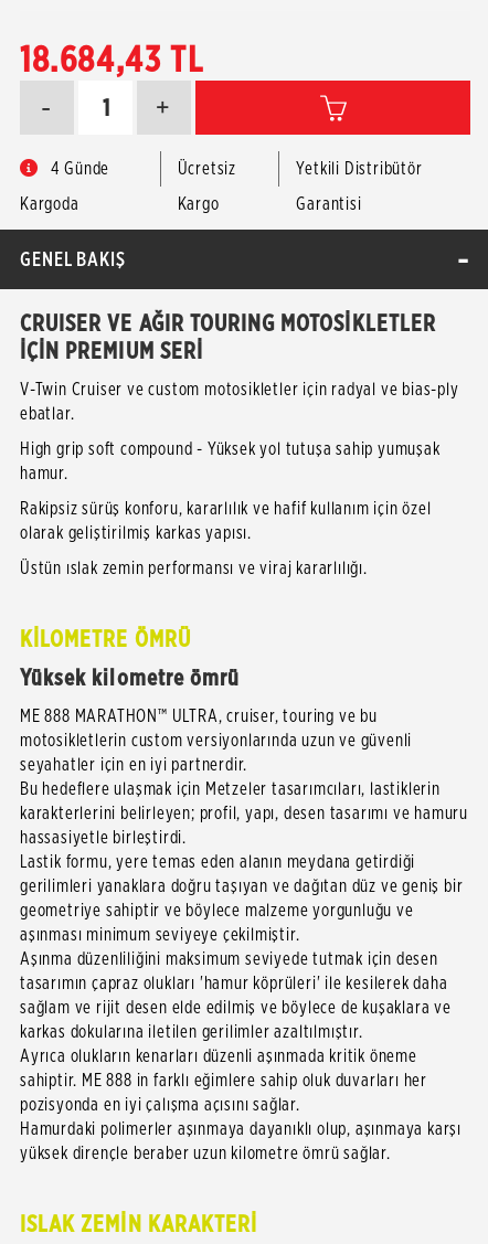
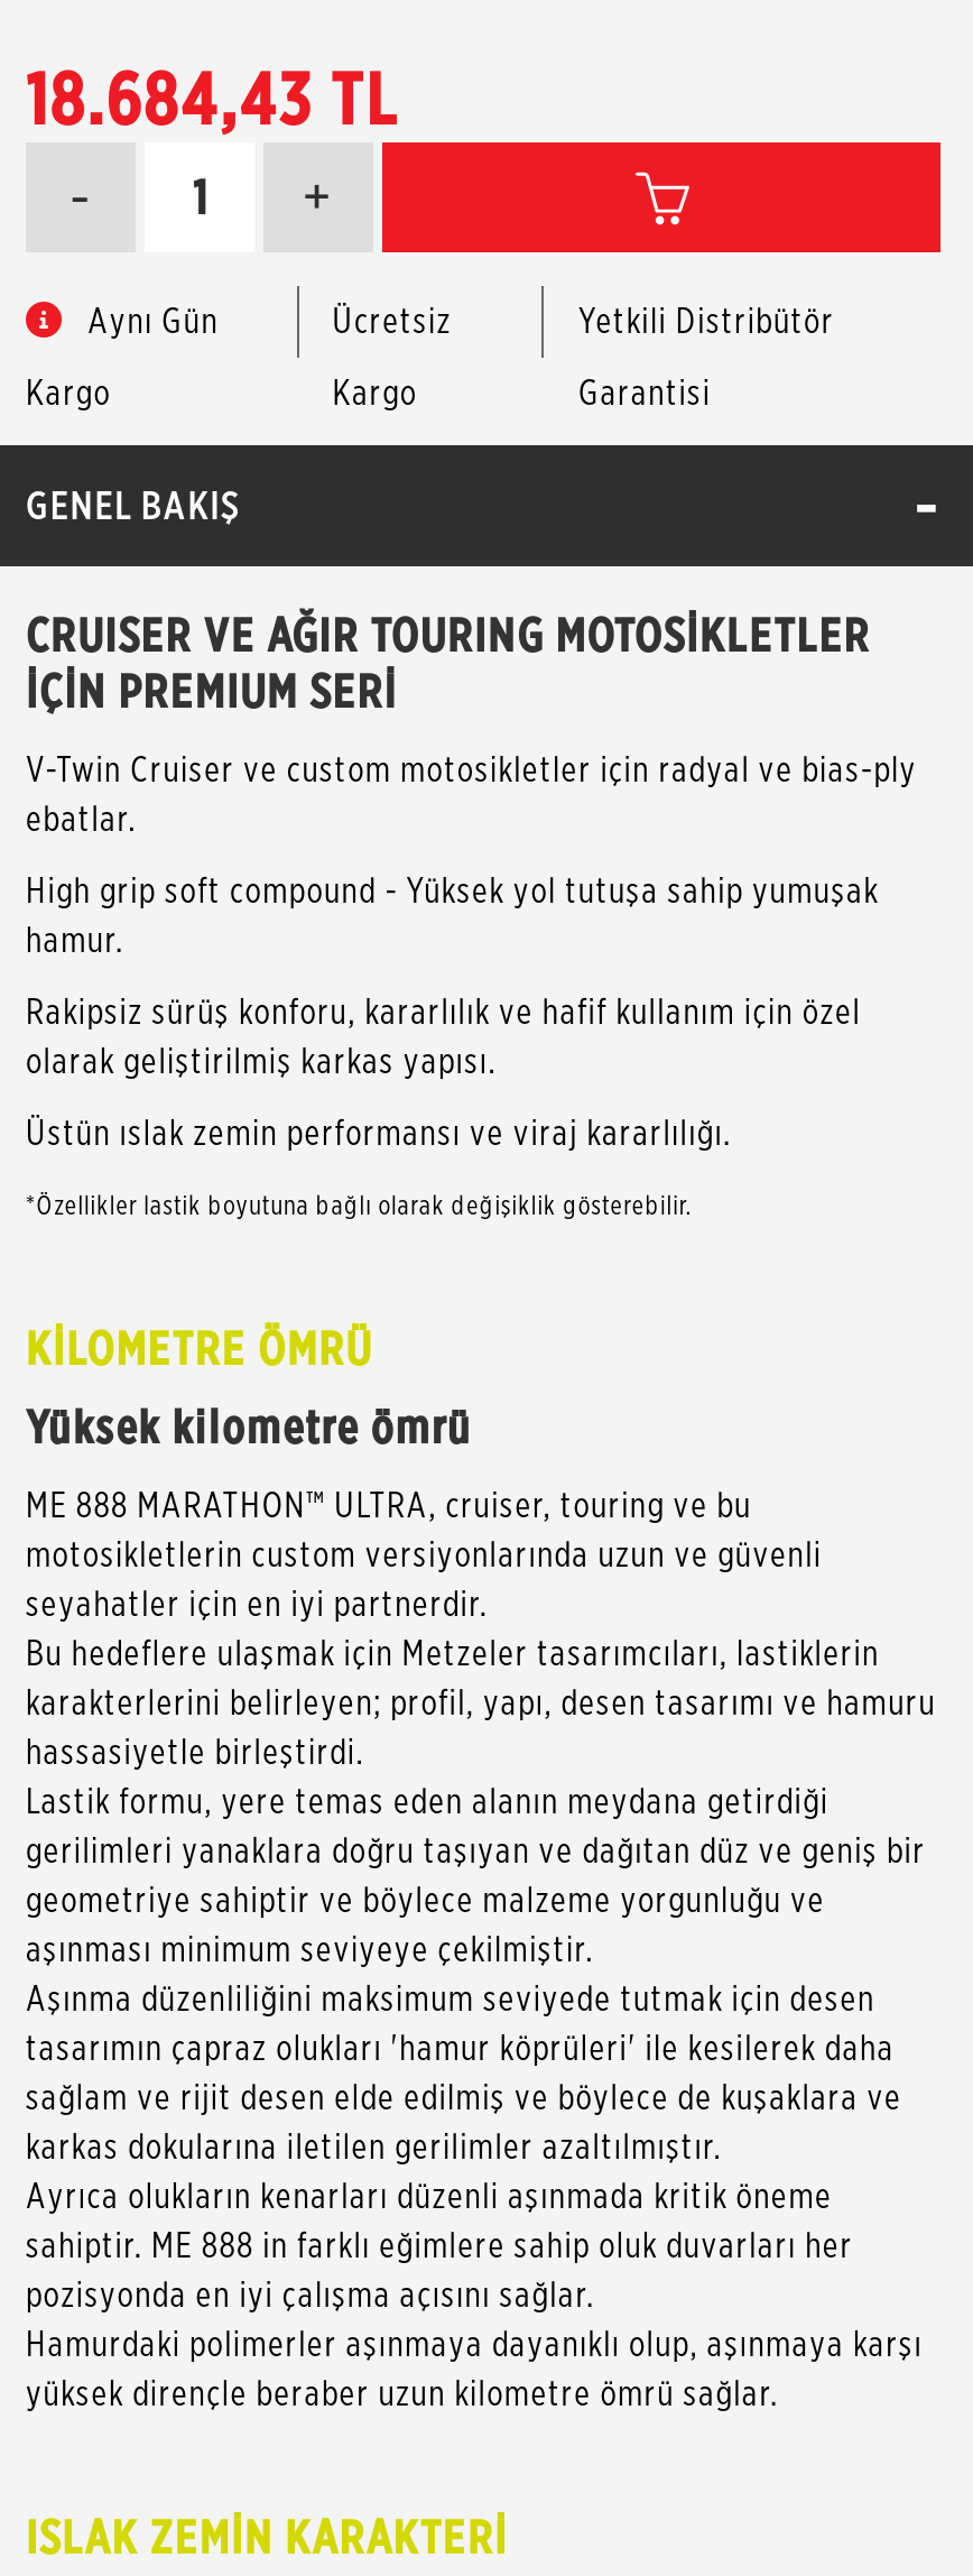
- 4 Günde
+ Aynı Gün

- Kargoda
+ Kargo

+ *Özellikler lastik boyutuna bağlı olarak değişiklik gösterebilir.
